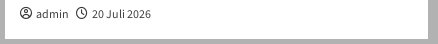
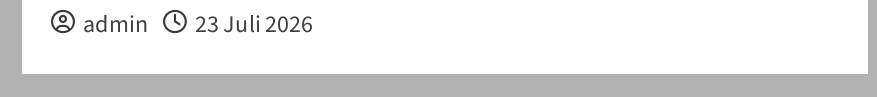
- admin 20 Juli 2026
+ admin 23 Juli 2026
